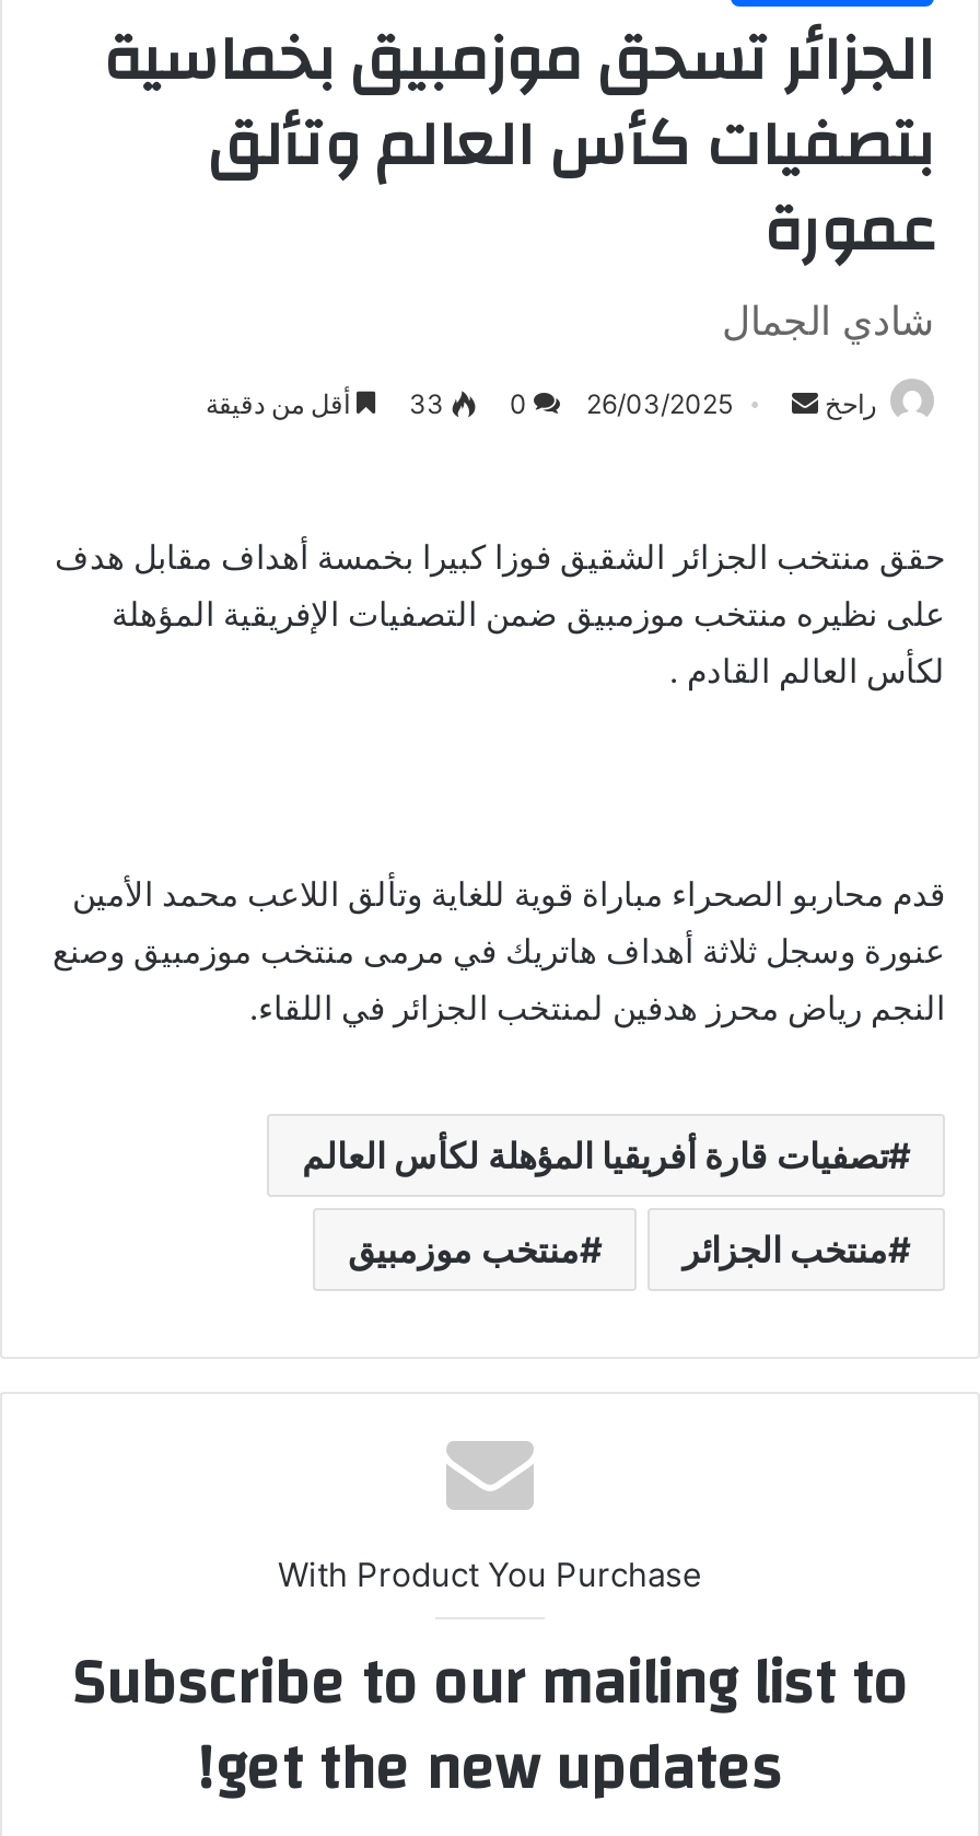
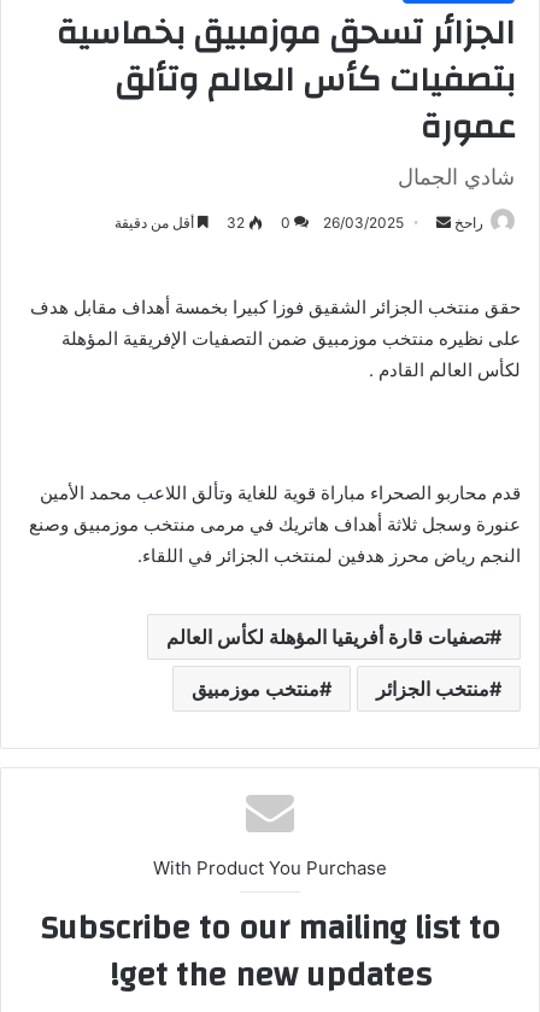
- 33
+ 32
